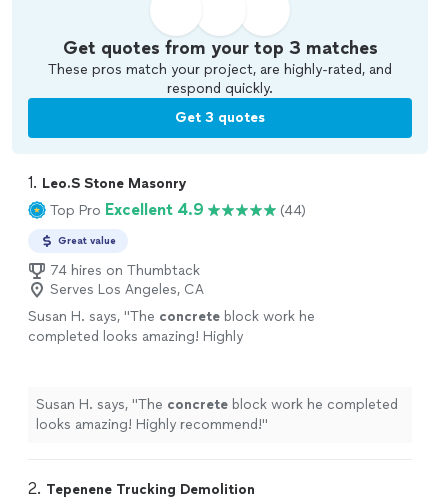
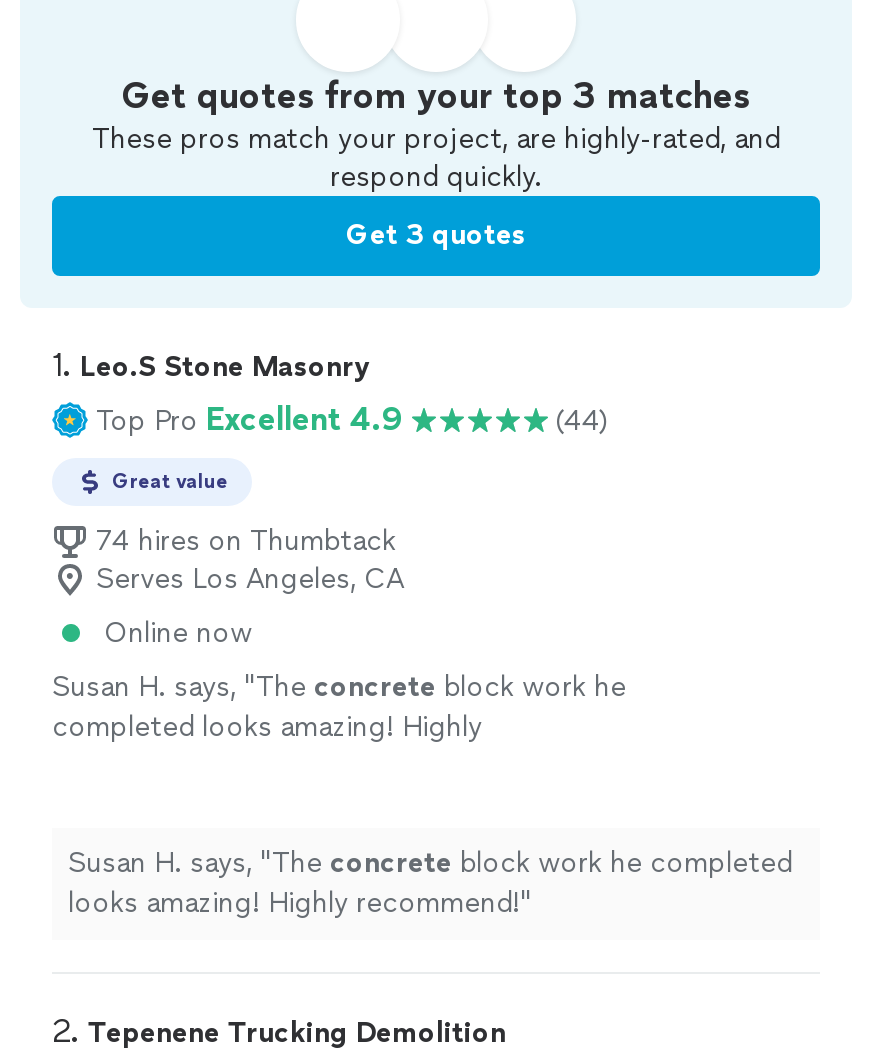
+ Online now
